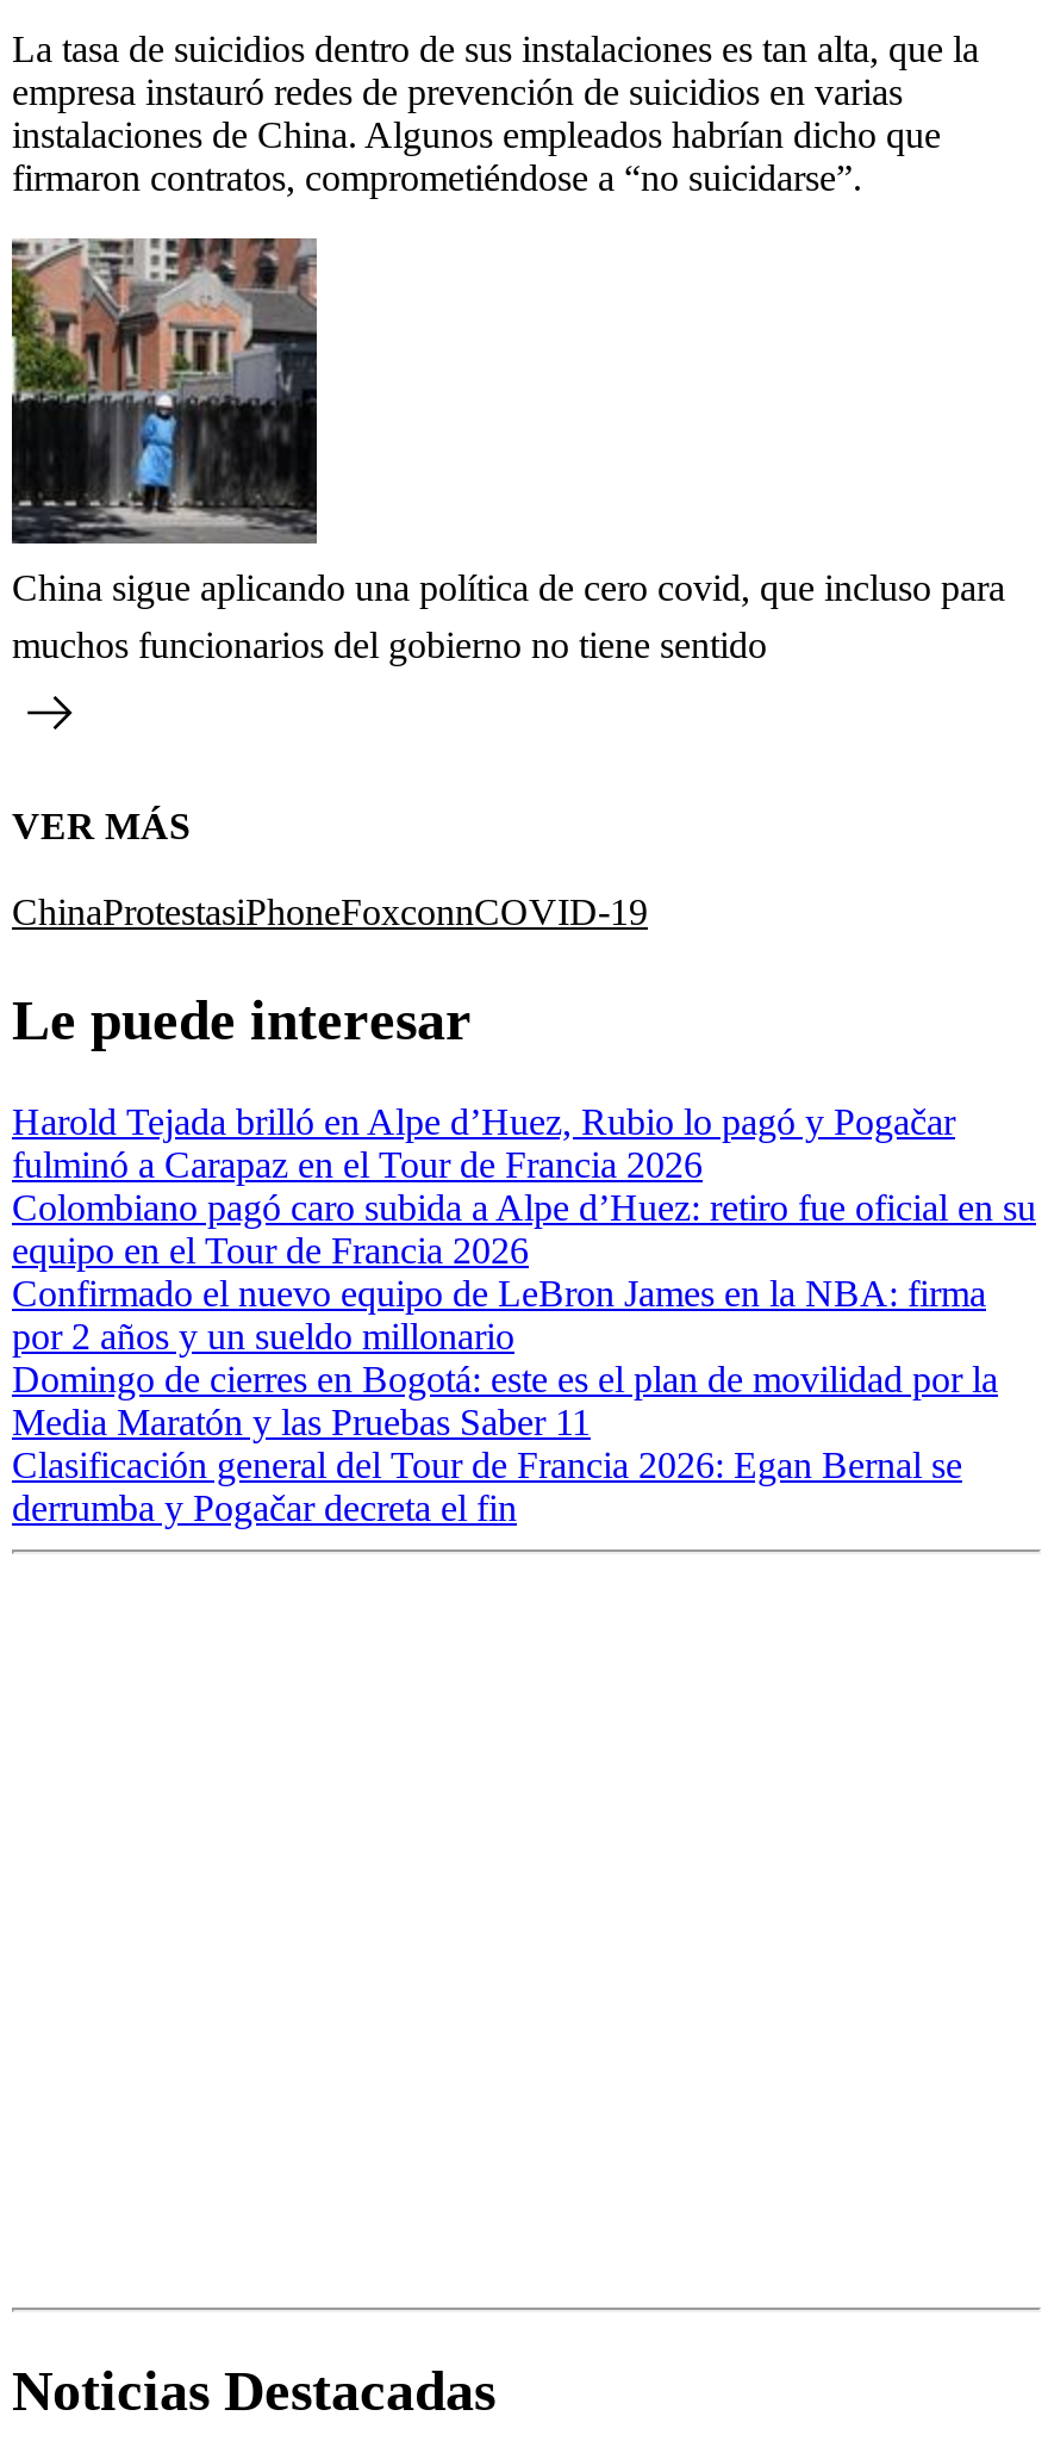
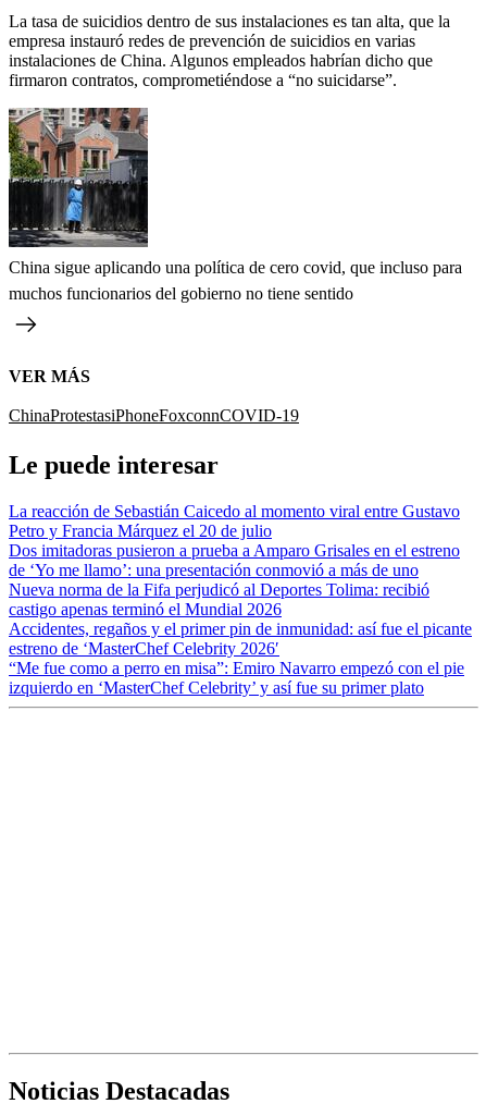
- Harold Tejada brilló en Alpe d’Huez, Rubio lo pagó y Pogačar
- fulminó a Carapaz en el Tour de Francia 2026
- Colombiano pagó caro subida a Alpe d’Huez: retiro fue oficial en su
- equipo en el Tour de Francia 2026
- Confirmado el nuevo equipo de LeBron James en la NBA: firma
- por 2 años y un sueldo millonario
- Domingo de cierres en Bogotá: este es el plan de movilidad por la
- Media Maratón y las Pruebas Saber 11
- Clasificación general del Tour de Francia 2026: Egan Bernal se
- derrumba y Pogačar decreta el fin
+ La reacción de Sebastián Caicedo al momento viral entre Gustavo
+ Petro y Francia Márquez el 20 de julio
+ Dos imitadoras pusieron a prueba a Amparo Grisales en el estreno
+ de ‘Yo me llamo’: una presentación conmovió a más de uno
+ Nueva norma de la Fifa perjudicó al Deportes Tolima: recibió
+ castigo apenas terminó el Mundial 2026
+ Accidentes, regaños y el primer pin de inmunidad: así fue el picante
+ estreno de ‘MasterChef Celebrity 2026′
+ “Me fue como a perro en misa”: Emiro Navarro empezó con el pie
+ izquierdo en ‘MasterChef Celebrity’ y así fue su primer plato
